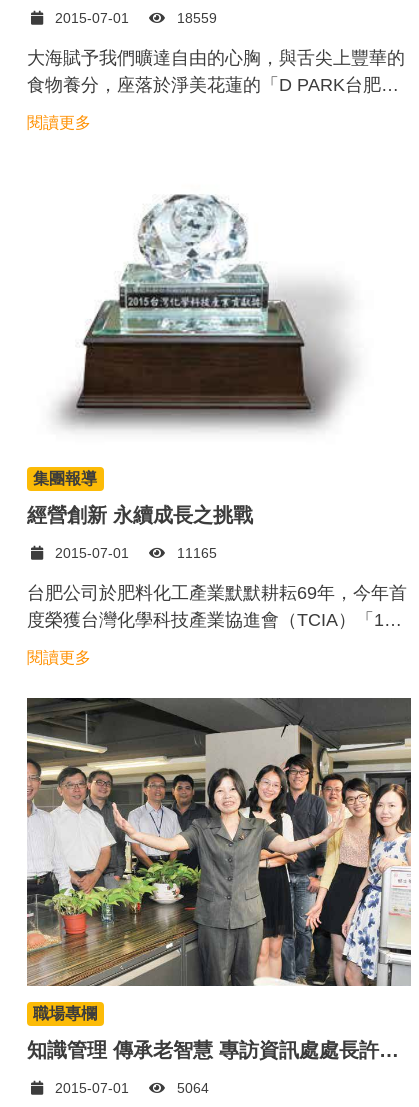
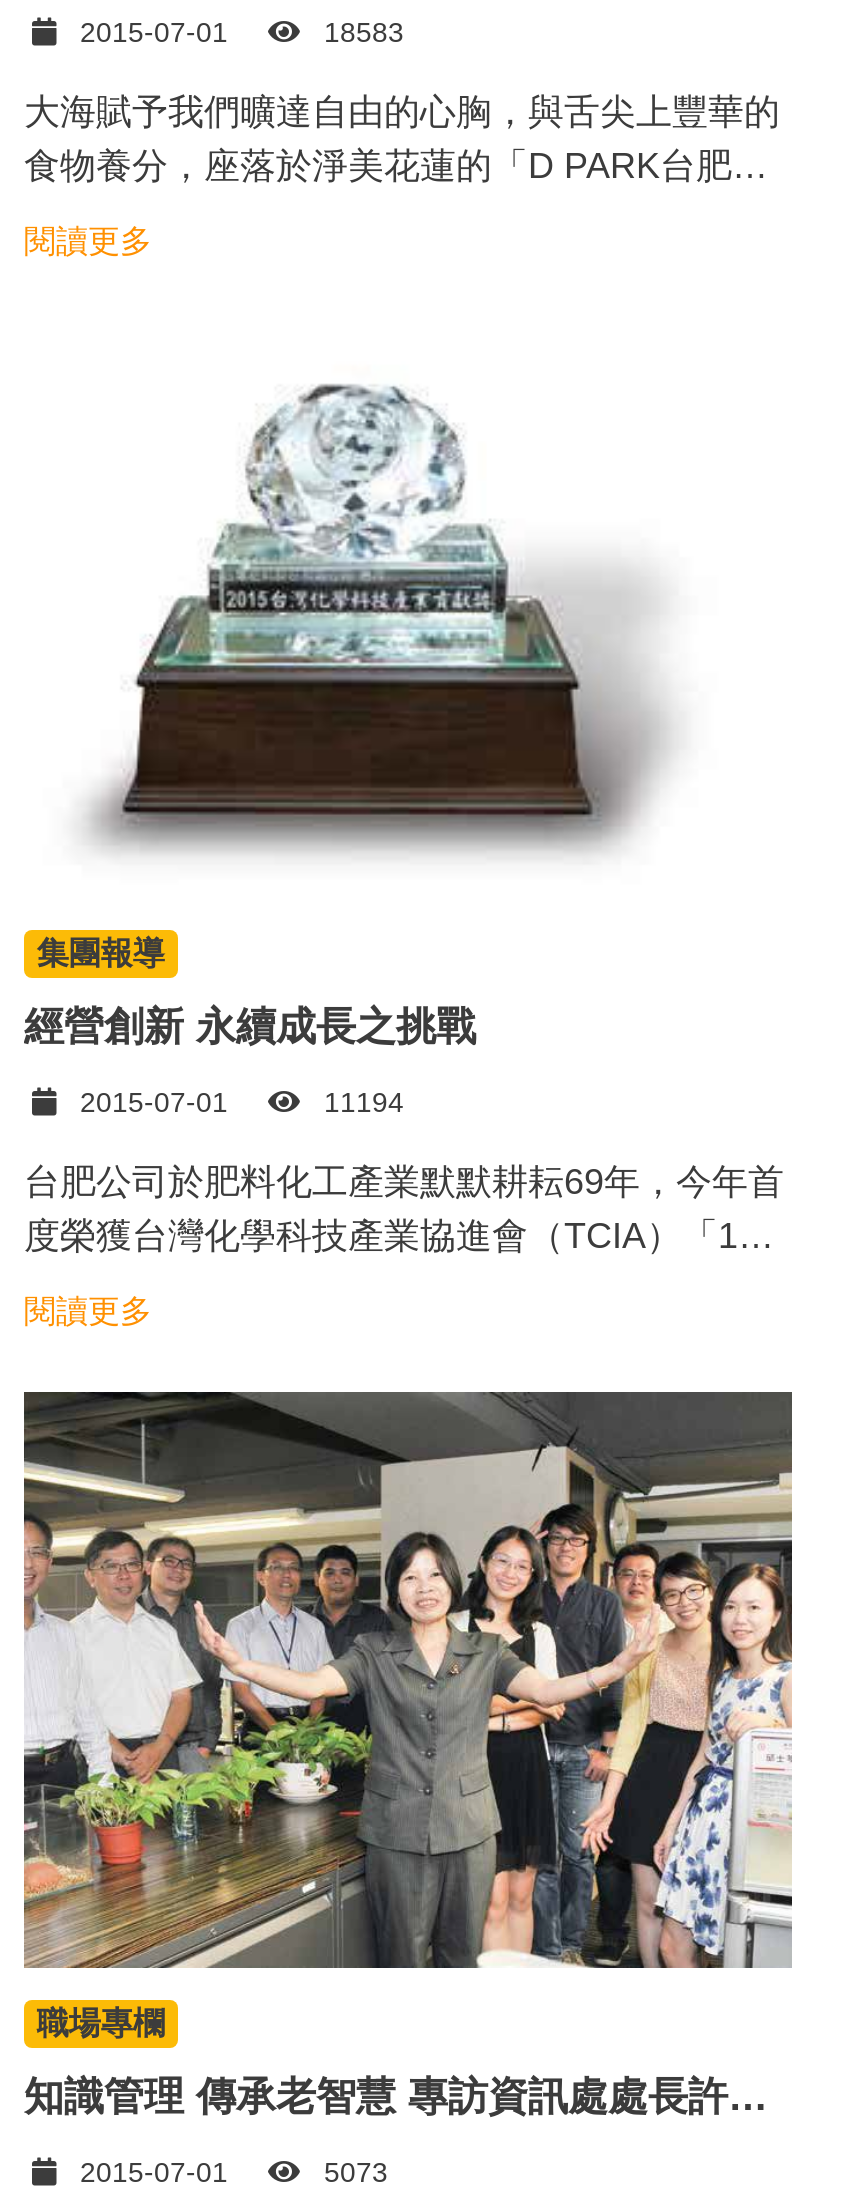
- 18559
+ 18583

- 11165
+ 11194

- 5064
+ 5073
